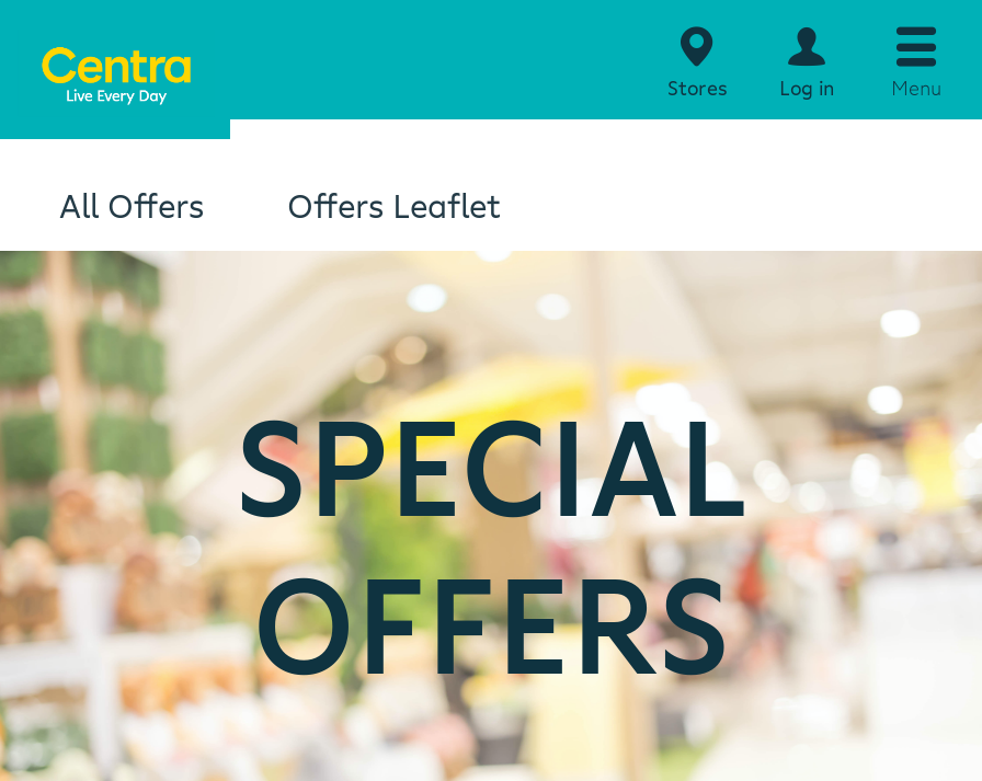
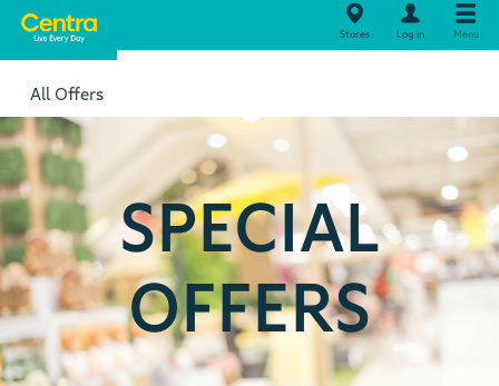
- Offers Leaflet
